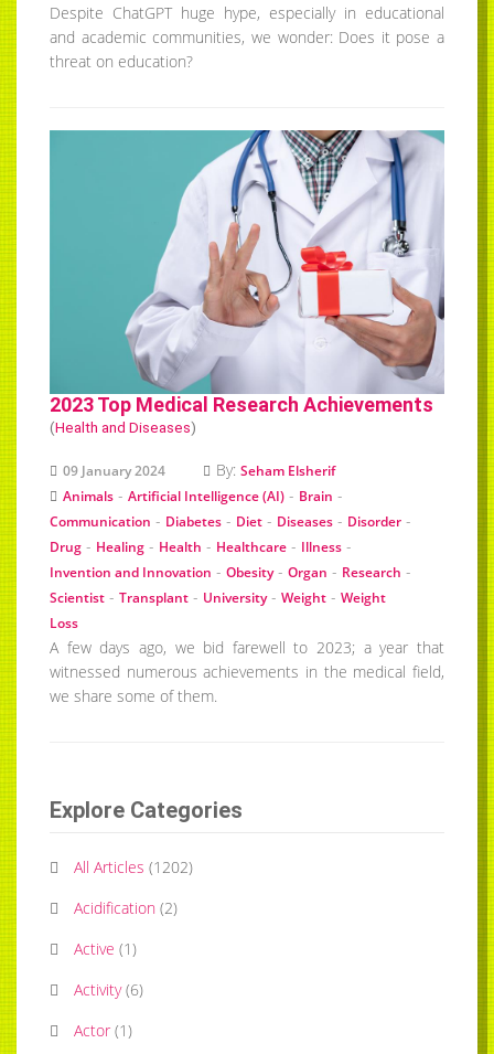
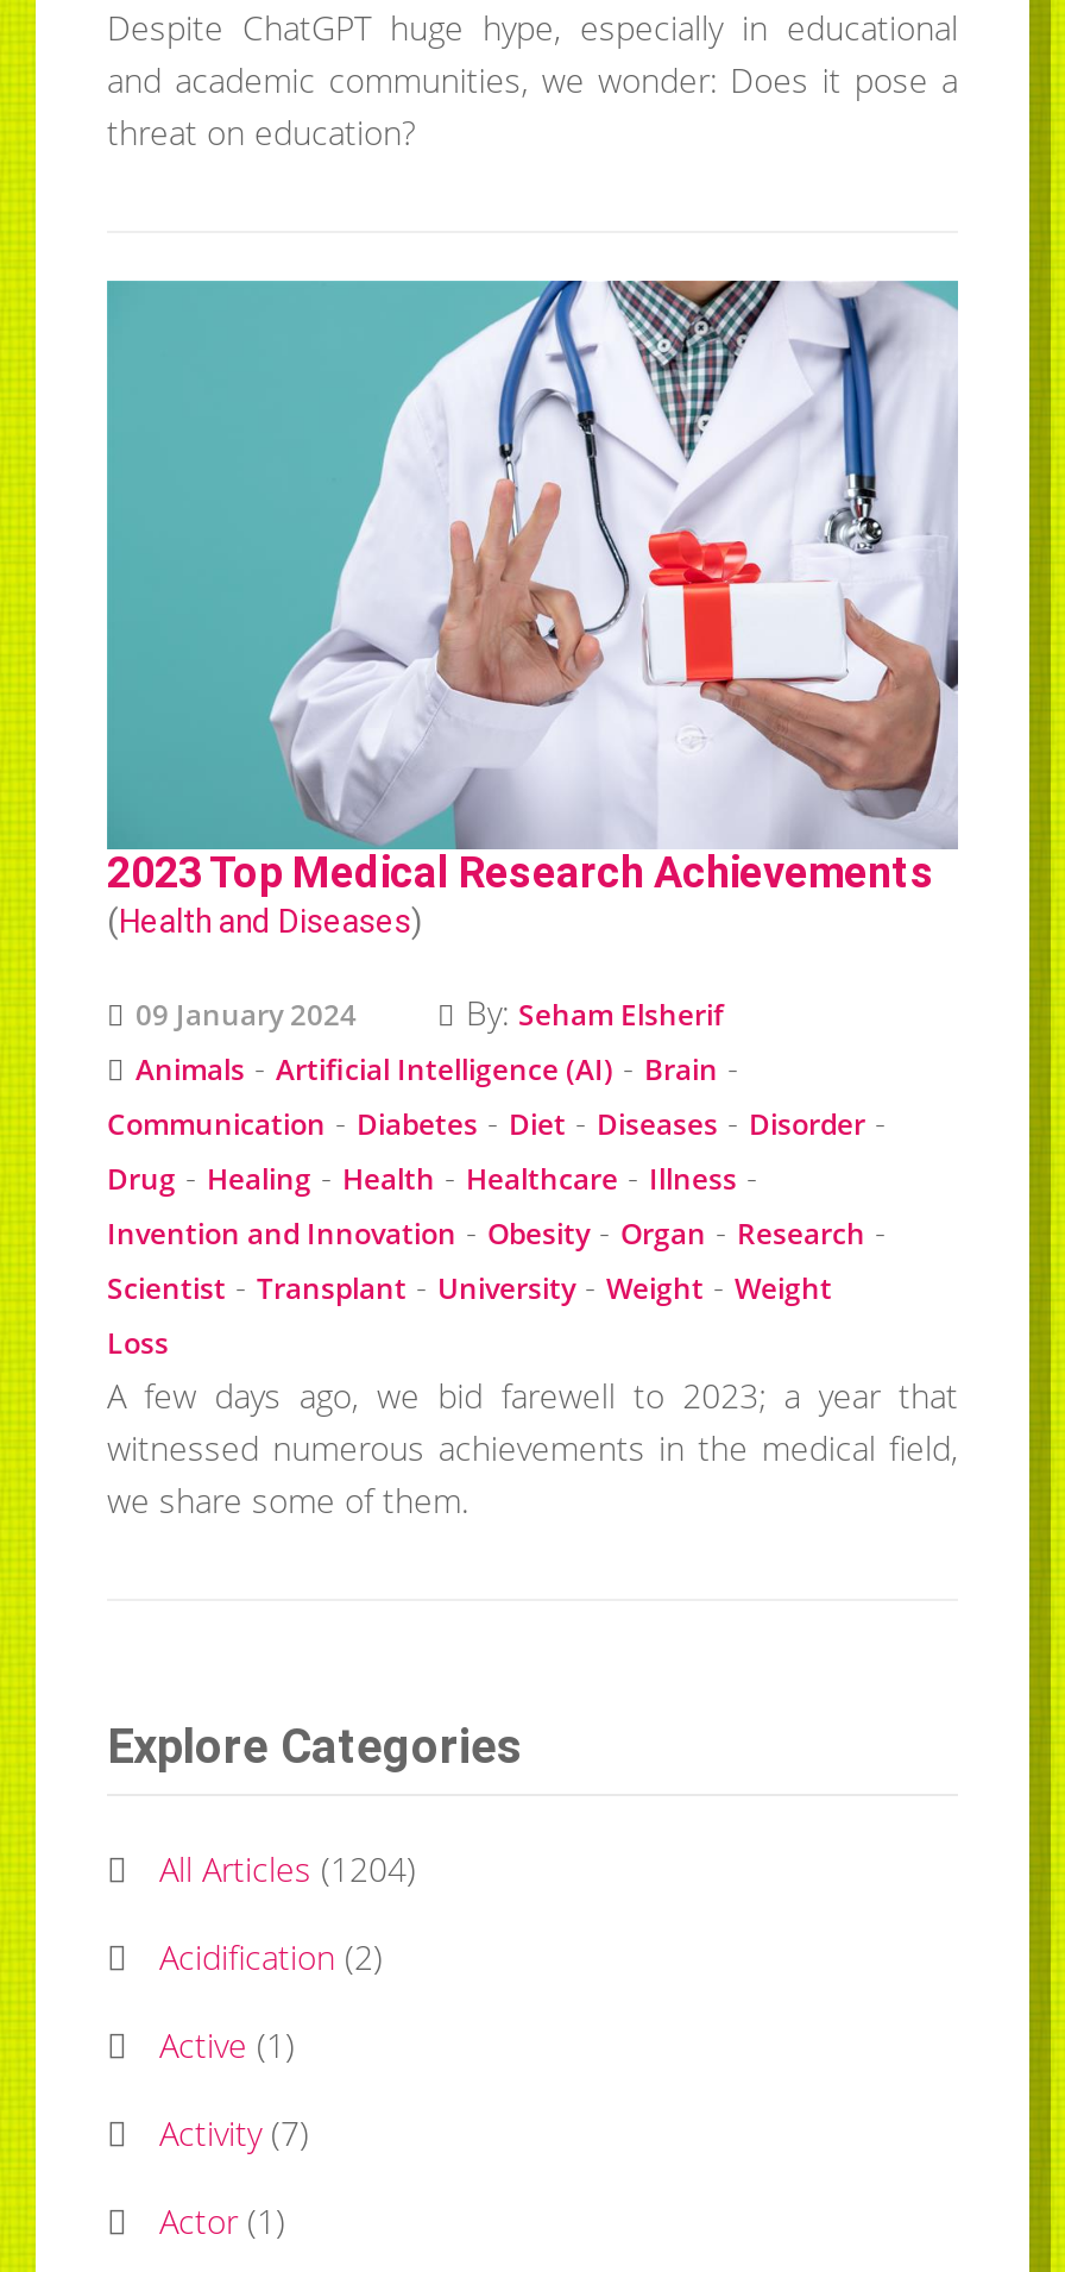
- All Articles (1202)
+ All Articles (1204)

- Activity (6)
+ Activity (7)
